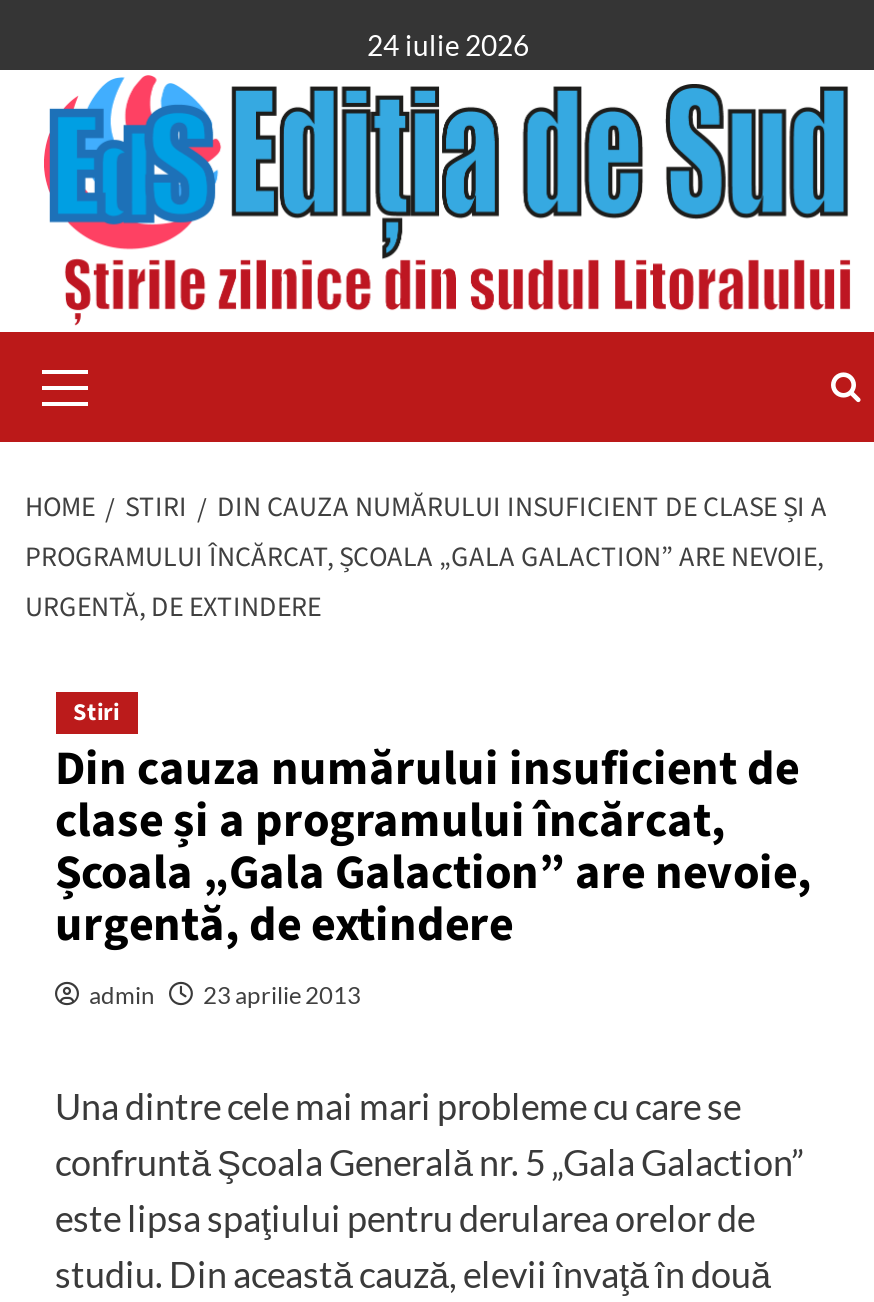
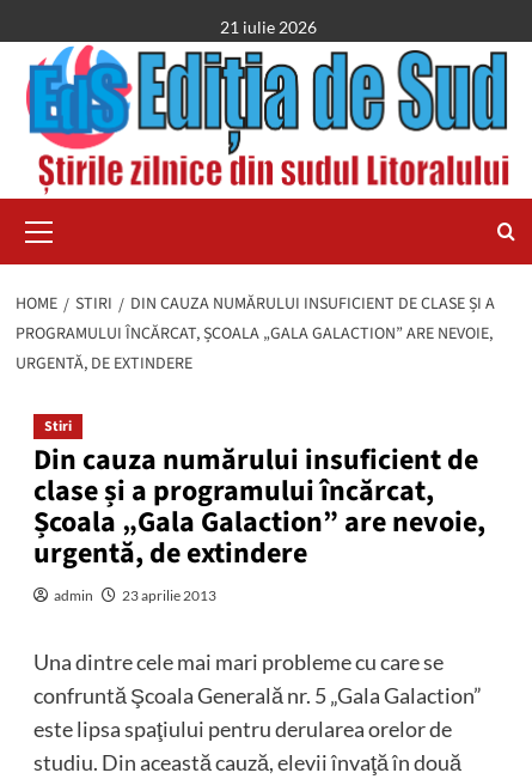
- 24 iulie 2026
+ 21 iulie 2026
